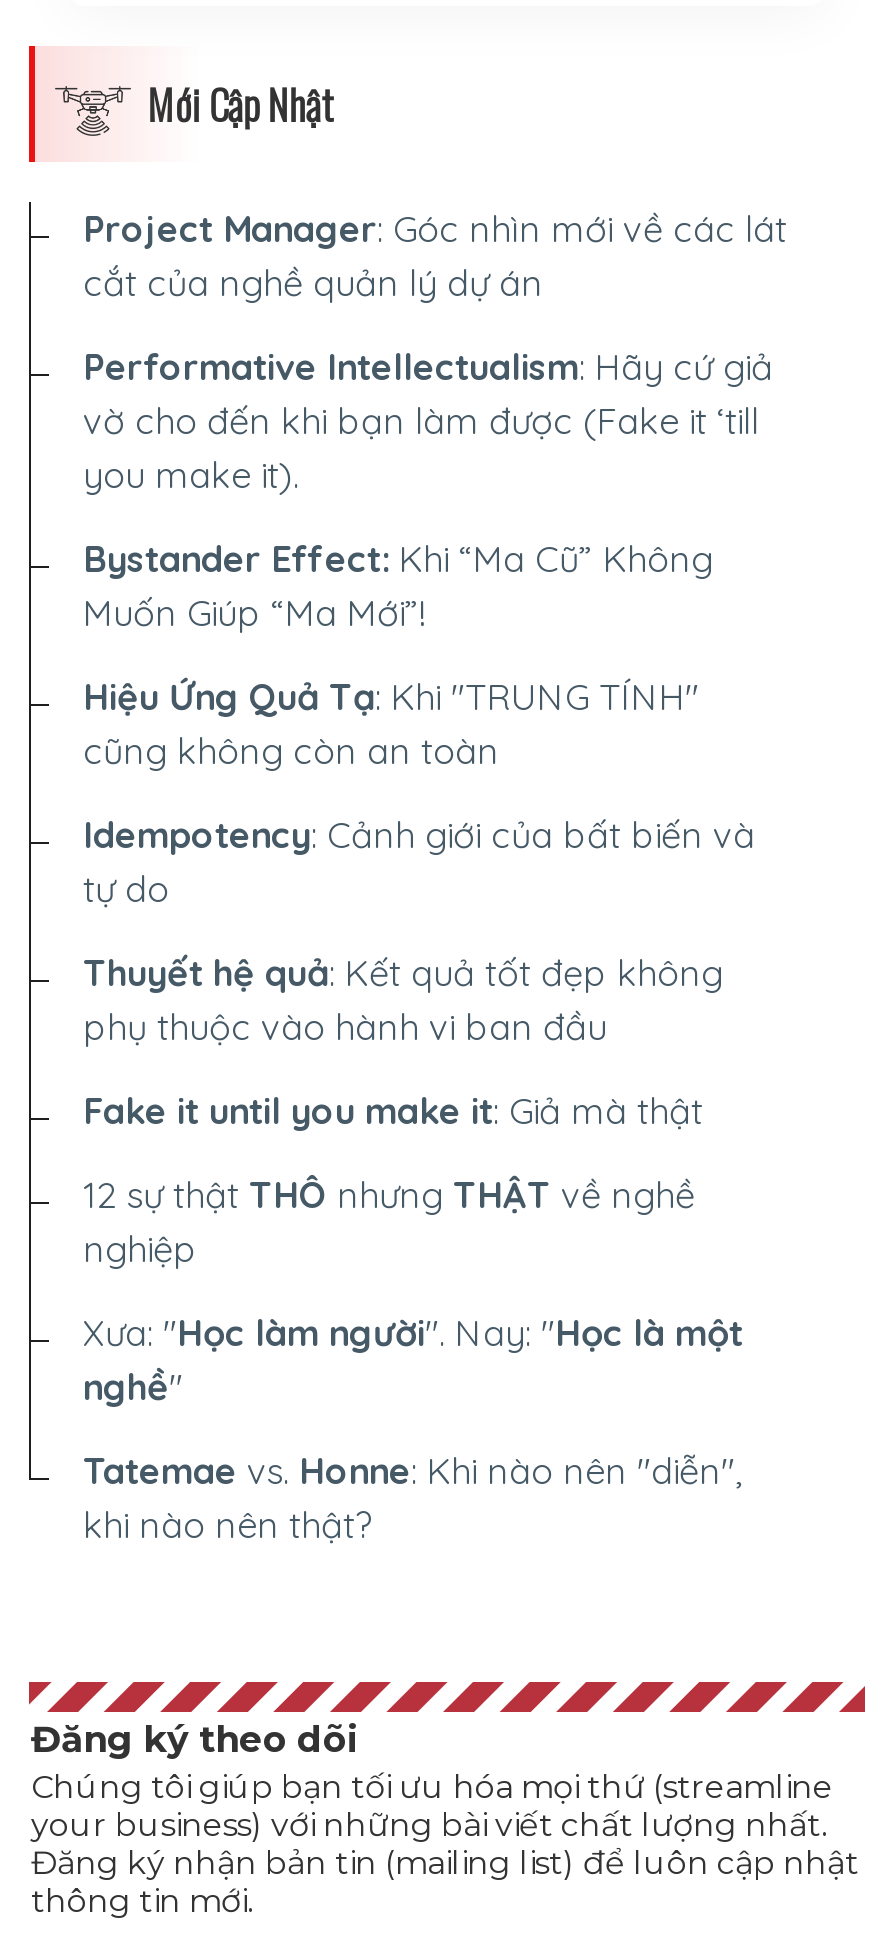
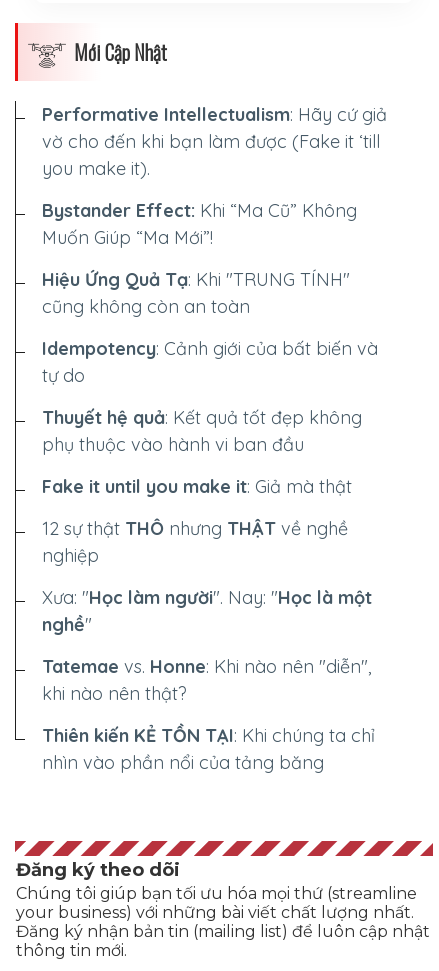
- Project Manager: Góc nhìn mới về các lát
- cắt của nghề quản lý dự án

moved up: Performative Intellectualism: Hãy cứ giả | vờ cho đến khi bạn làm được (Fake it ‘till | you make it). | ... | Tatemae vs. Honne: Khi nào nên "diễn", | khi nào nên thật?

+ Thiên kiến KẺ TỒN TẠI: Khi chúng ta chỉ
+ nhìn vào phần nổi của tảng băng
